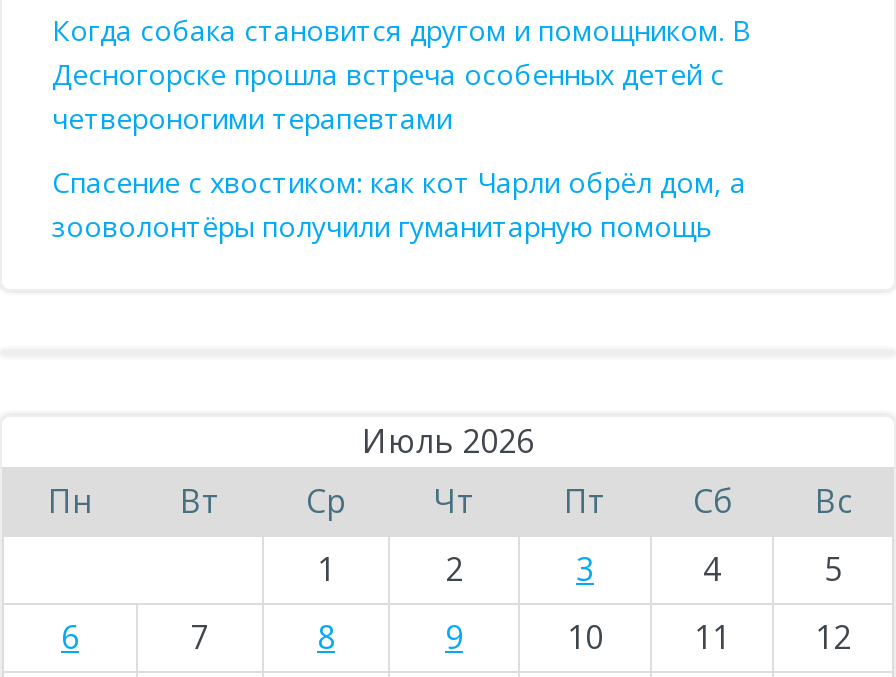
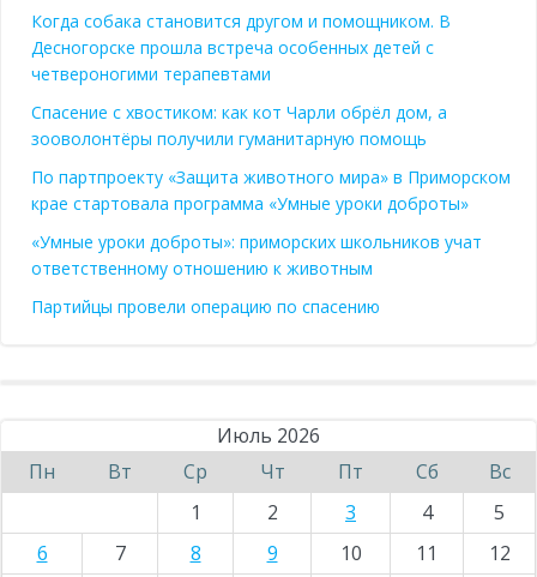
+ По партпроекту «Защита животного мира» в Приморском
+ крае стартовала программа «Умные уроки доброты»
+ «Умные уроки доброты»: приморских школьников учат
+ ответственному отношению к животным
+ Партийцы провели операцию по спасению
